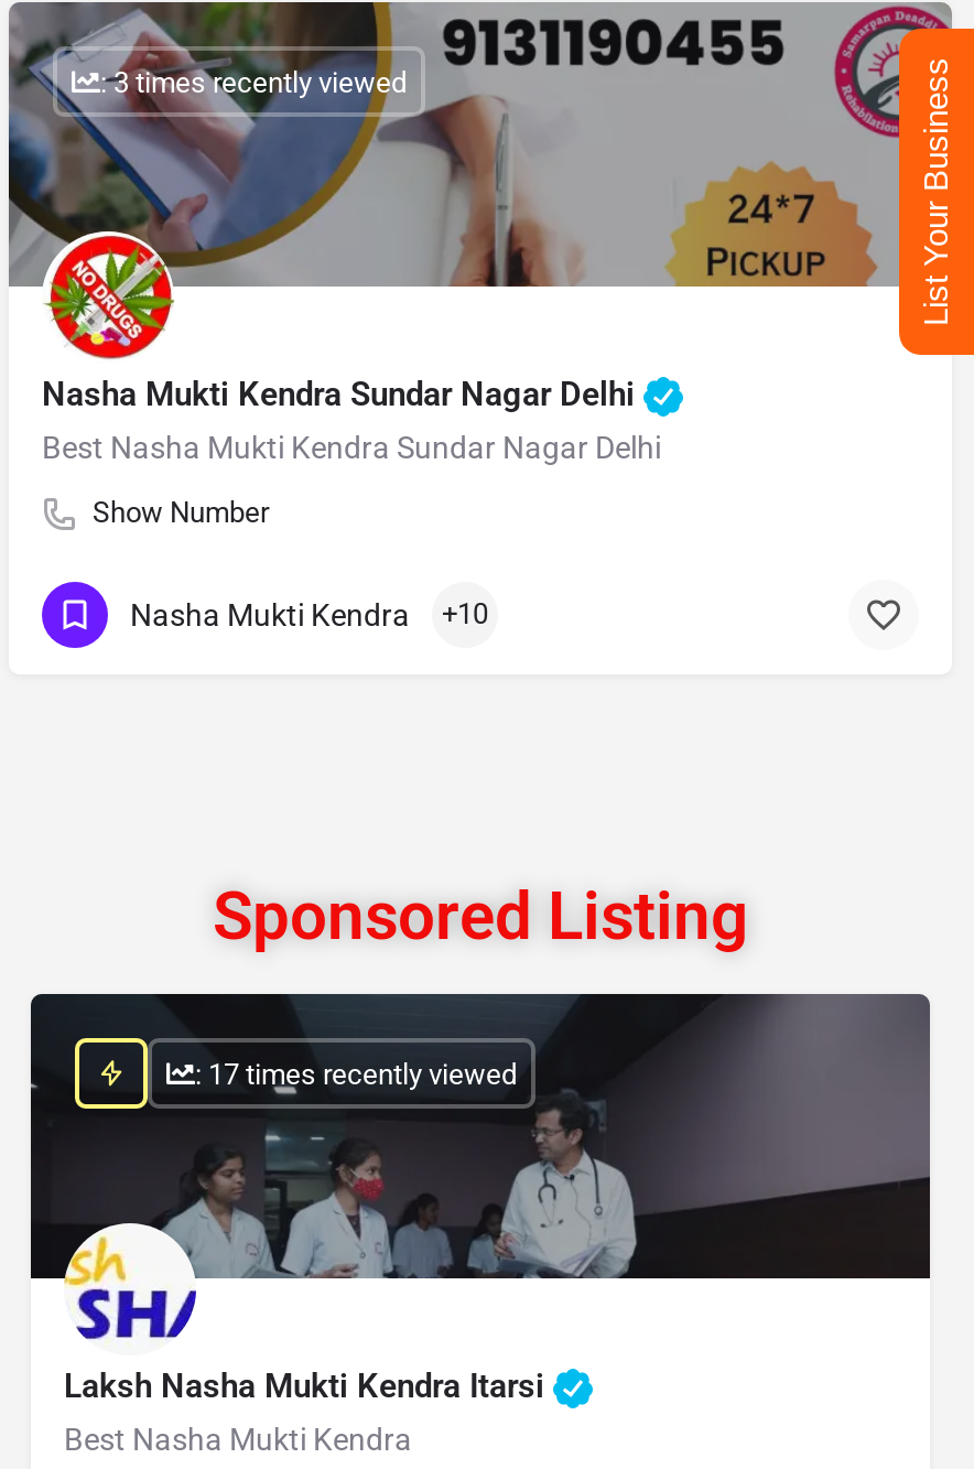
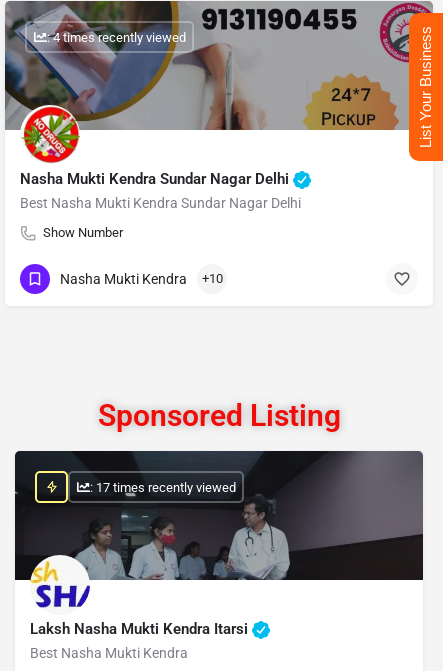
- : 3 times recently viewed
+ : 4 times recently viewed
